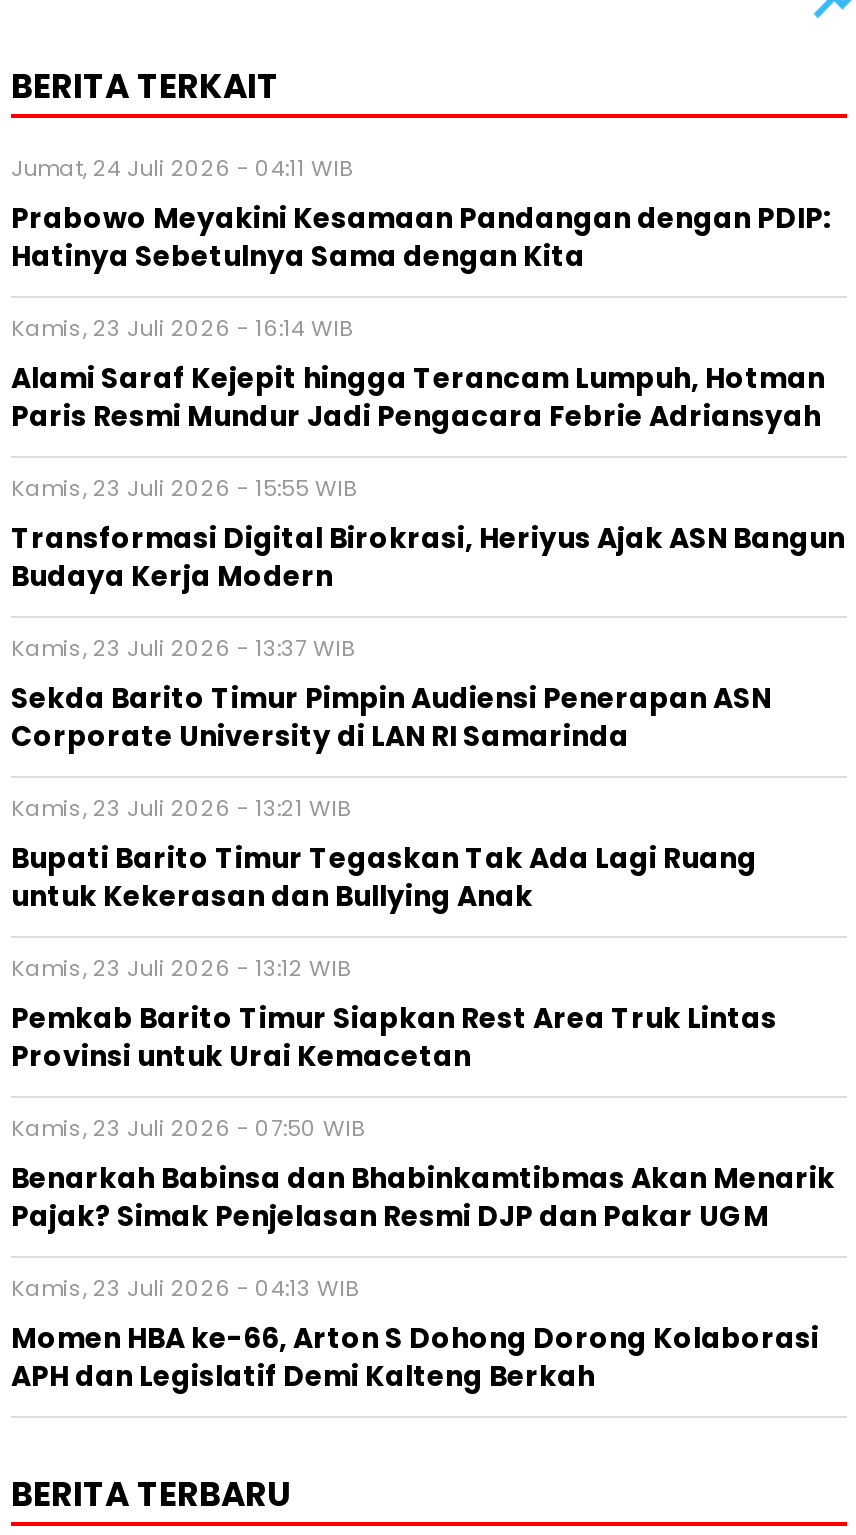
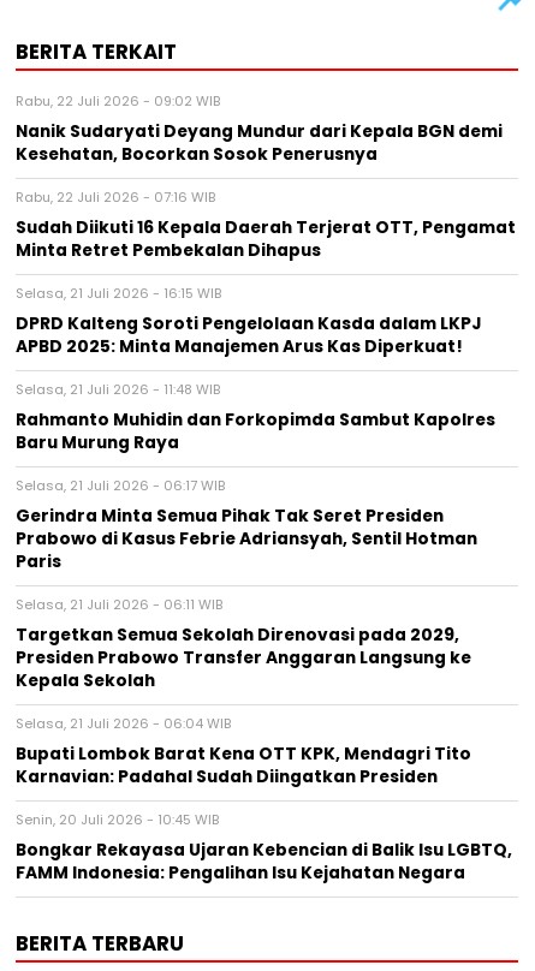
- Jumat, 24 Juli 2026 - 04:11 WIB
- Prabowo Meyakini Kesamaan Pandangan dengan PDIP:
- Hatinya Sebetulnya Sama dengan Kita
+ Rabu, 22 Juli 2026 - 09:02 WIB
+ Nanik Sudaryati Deyang Mundur dari Kepala BGN demi
+ Kesehatan, Bocorkan Sosok Penerusnya

- Kamis, 23 Juli 2026 - 16:14 WIB
- Alami Saraf Kejepit hingga Terancam Lumpuh, Hotman
- Paris Resmi Mundur Jadi Pengacara Febrie Adriansyah
+ Rabu, 22 Juli 2026 - 07:16 WIB
+ Sudah Diikuti 16 Kepala Daerah Terjerat OTT, Pengamat
+ Minta Retret Pembekalan Dihapus

- Kamis, 23 Juli 2026 - 15:55 WIB
- Transformasi Digital Birokrasi, Heriyus Ajak ASN Bangun
- Budaya Kerja Modern
+ Selasa, 21 Juli 2026 - 16:15 WIB
+ DPRD Kalteng Soroti Pengelolaan Kasda dalam LKPJ
+ APBD 2025: Minta Manajemen Arus Kas Diperkuat!

- Kamis, 23 Juli 2026 - 13:37 WIB
- Sekda Barito Timur Pimpin Audiensi Penerapan ASN
- Corporate University di LAN RI Samarinda
+ Selasa, 21 Juli 2026 - 11:48 WIB
+ Rahmanto Muhidin dan Forkopimda Sambut Kapolres
+ Baru Murung Raya

- Kamis, 23 Juli 2026 - 13:21 WIB
- Bupati Barito Timur Tegaskan Tak Ada Lagi Ruang
- untuk Kekerasan dan Bullying Anak
+ Selasa, 21 Juli 2026 - 06:17 WIB
+ Gerindra Minta Semua Pihak Tak Seret Presiden
+ Prabowo di Kasus Febrie Adriansyah, Sentil Hotman
+ Paris

- Kamis, 23 Juli 2026 - 13:12 WIB
- Pemkab Barito Timur Siapkan Rest Area Truk Lintas
- Provinsi untuk Urai Kemacetan
+ Selasa, 21 Juli 2026 - 06:11 WIB
+ Targetkan Semua Sekolah Direnovasi pada 2029,
+ Presiden Prabowo Transfer Anggaran Langsung ke
+ Kepala Sekolah

- Kamis, 23 Juli 2026 - 07:50 WIB
- Benarkah Babinsa dan Bhabinkamtibmas Akan Menarik
- Pajak? Simak Penjelasan Resmi DJP dan Pakar UGM
+ Selasa, 21 Juli 2026 - 06:04 WIB
+ Bupati Lombok Barat Kena OTT KPK, Mendagri Tito
+ Karnavian: Padahal Sudah Diingatkan Presiden

- Kamis, 23 Juli 2026 - 04:13 WIB
- Momen HBA ke-66, Arton S Dohong Dorong Kolaborasi
- APH dan Legislatif Demi Kalteng Berkah
+ Senin, 20 Juli 2026 - 10:45 WIB
+ Bongkar Rekayasa Ujaran Kebencian di Balik Isu LGBTQ,
+ FAMM Indonesia: Pengalihan Isu Kejahatan Negara
